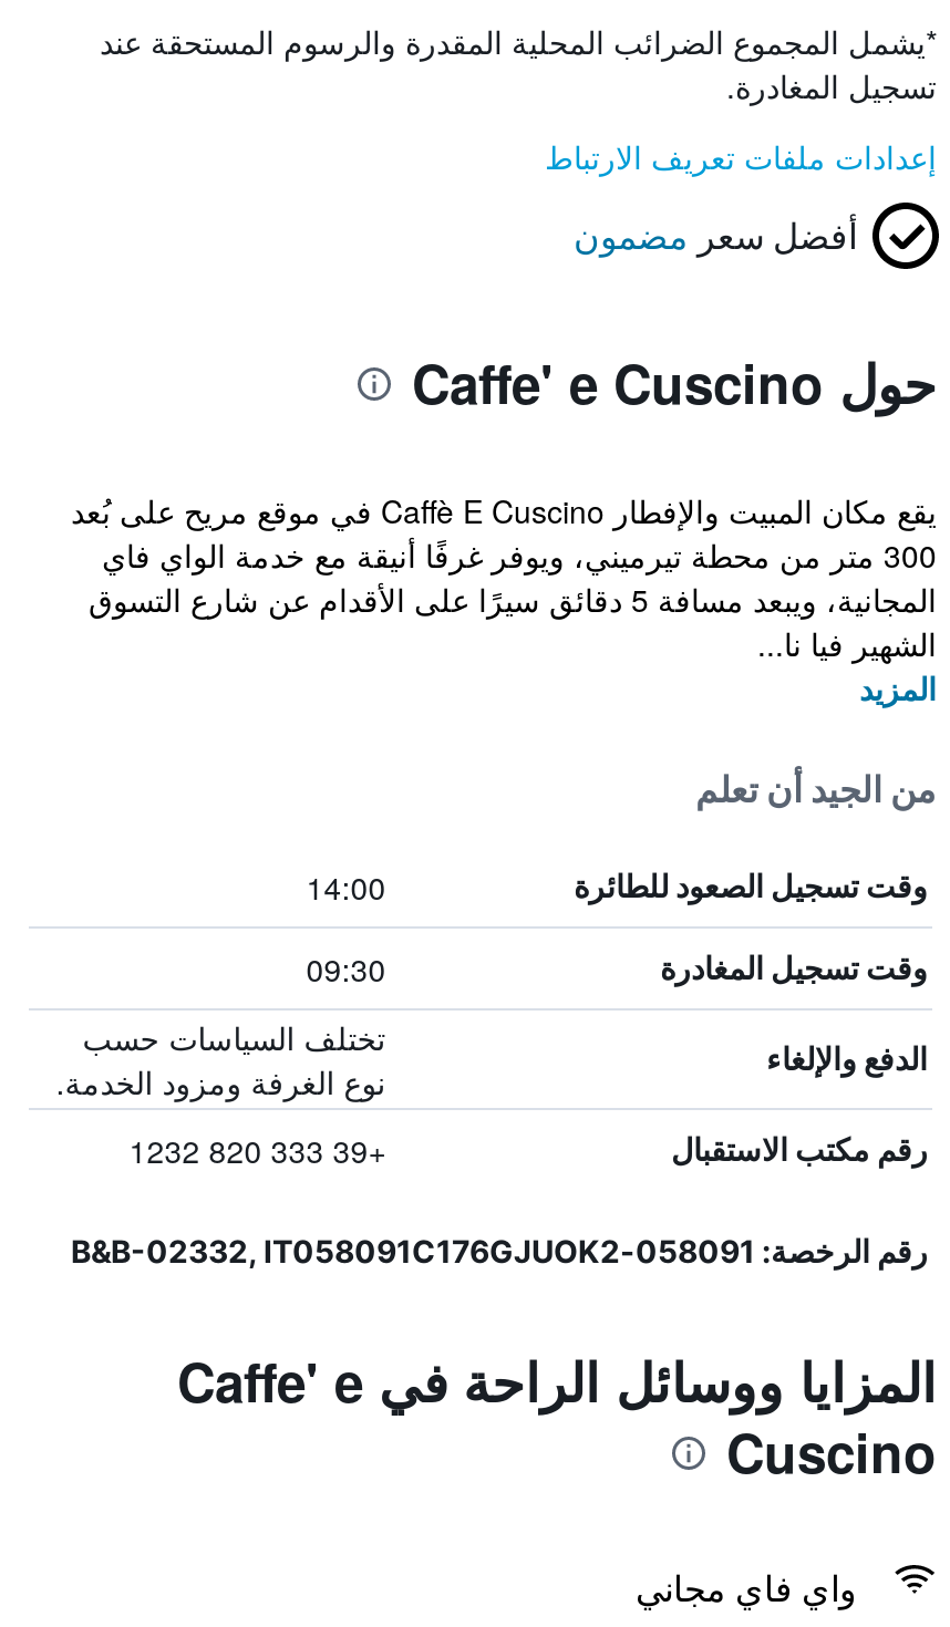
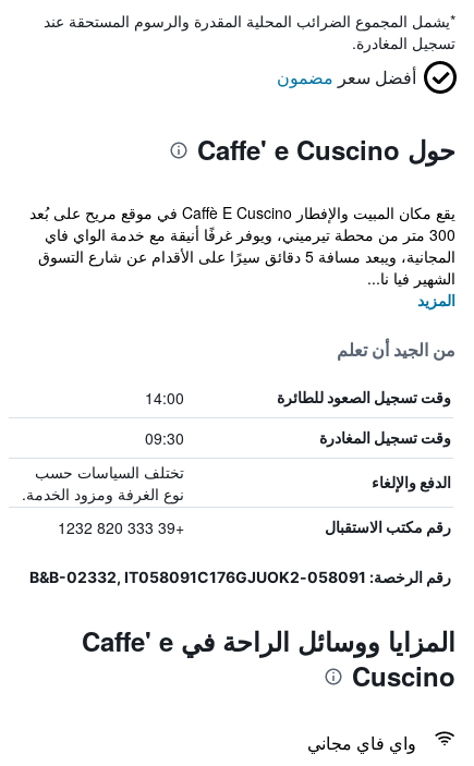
- إعدادات ملفات تعريف الارتباط
